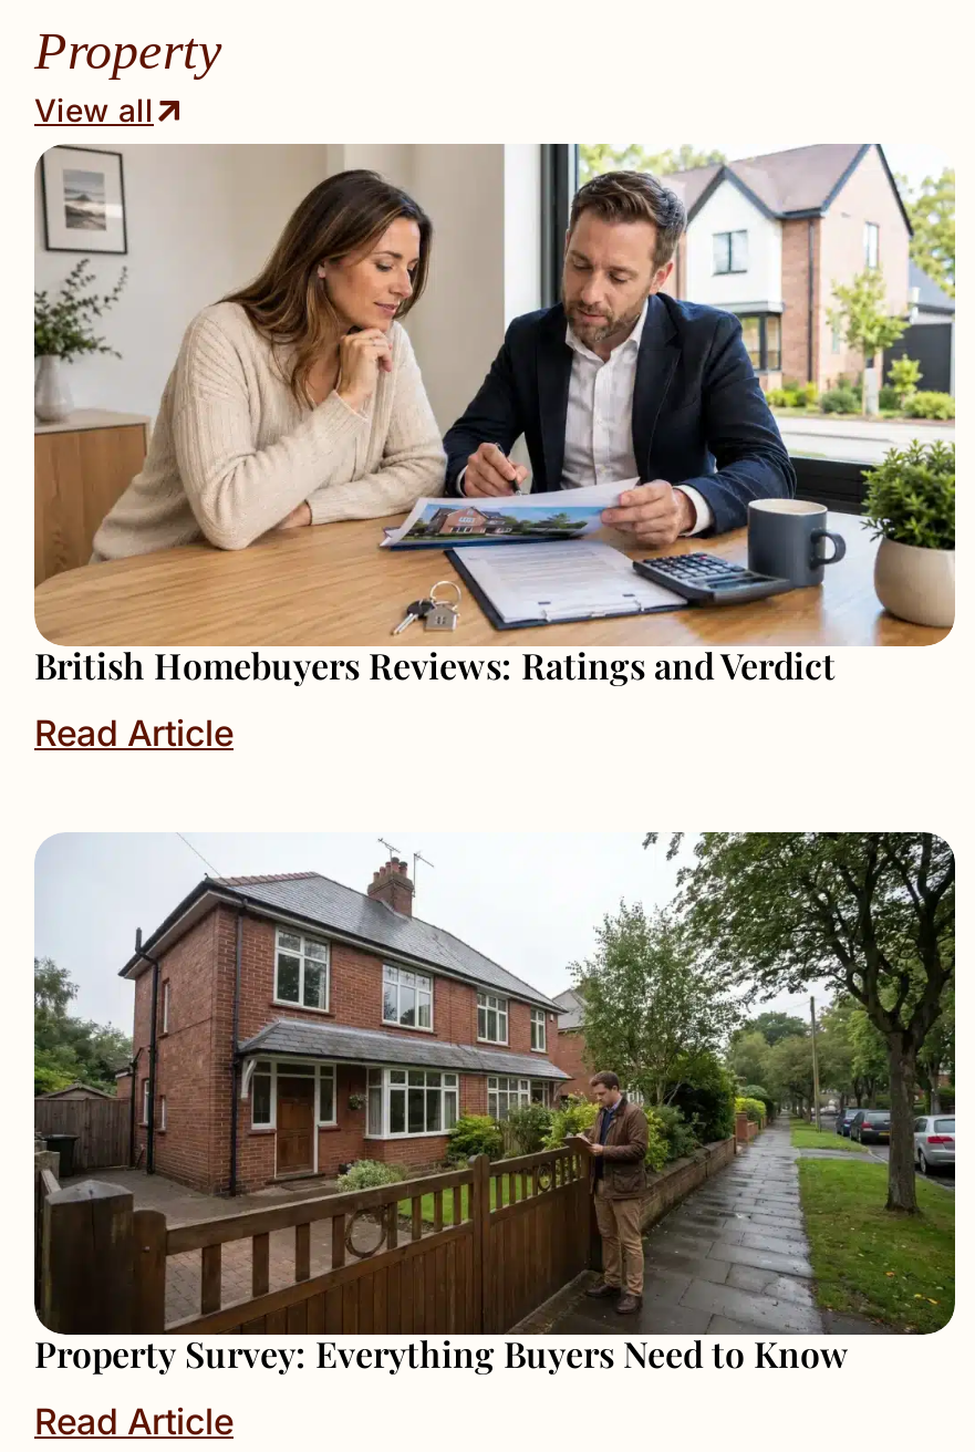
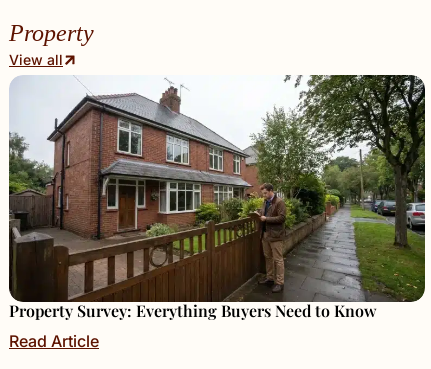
- [image]
- British Homebuyers Reviews: Ratings and Verdict
- Read Article
